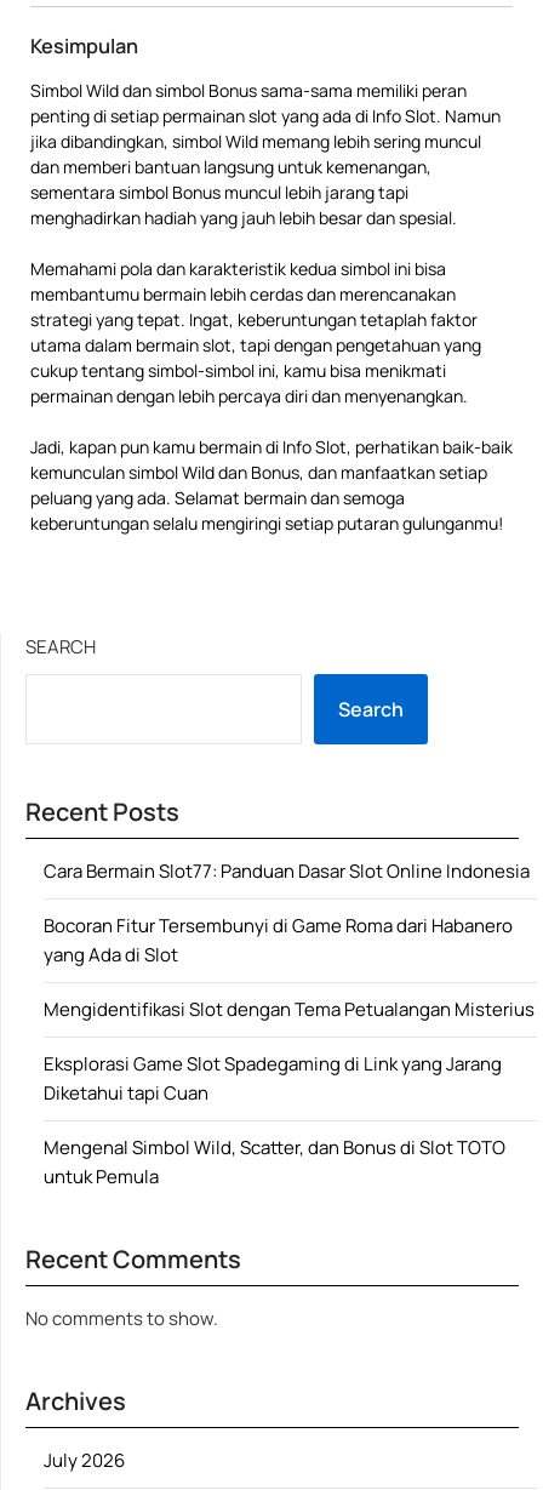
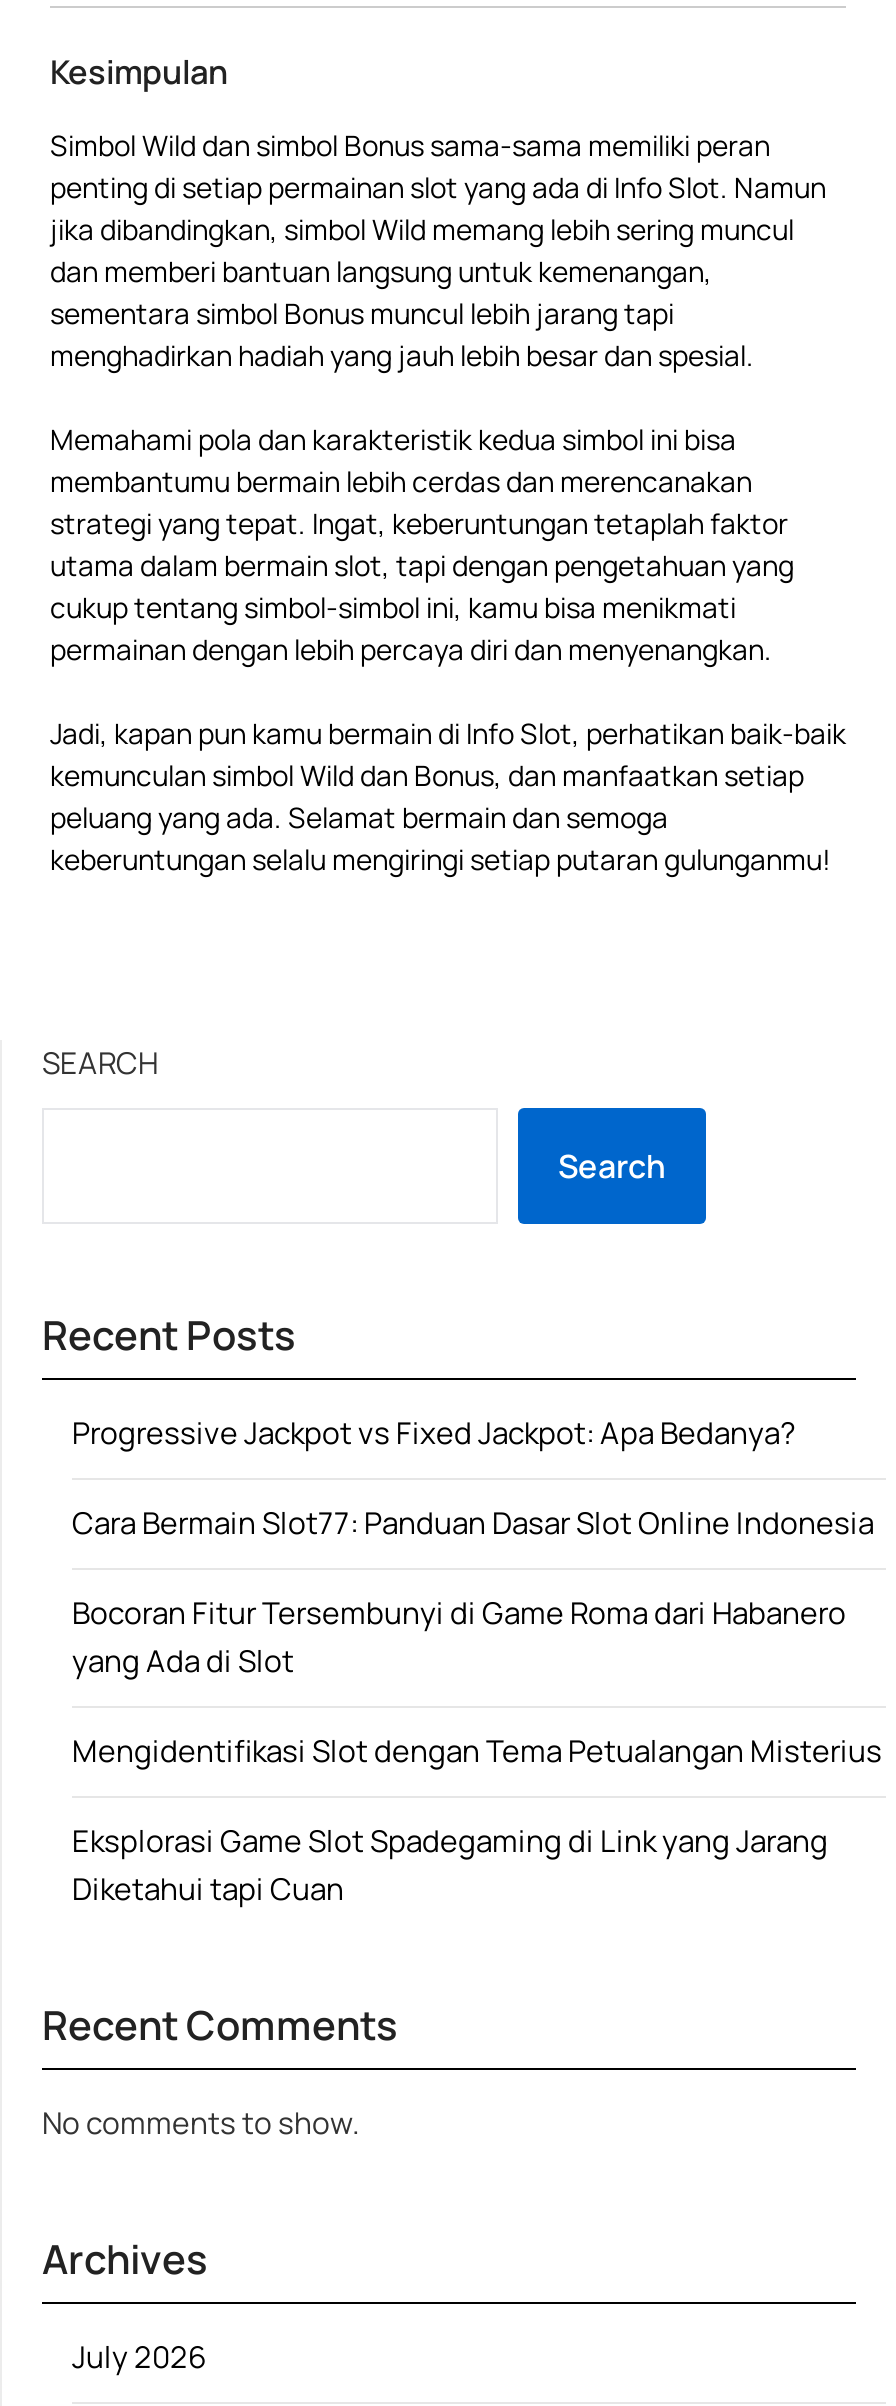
+ Progressive Jackpot vs Fixed Jackpot: Apa Bedanya?

moved down: Cara Bermain Slot77: Panduan Dasar Slot Online Indonesia | Bocoran Fitur Tersembunyi di Game Roma dari Habanero | yang Ada di Slot | Mengidentifikasi Slot dengan Tema Petualangan Misterius | Eksplorasi Game Slot Spadegaming di Link yang Jarang | Diketahui tapi Cuan

- Mengenal Simbol Wild, Scatter, dan Bonus di Slot TOTO
- untuk Pemula
